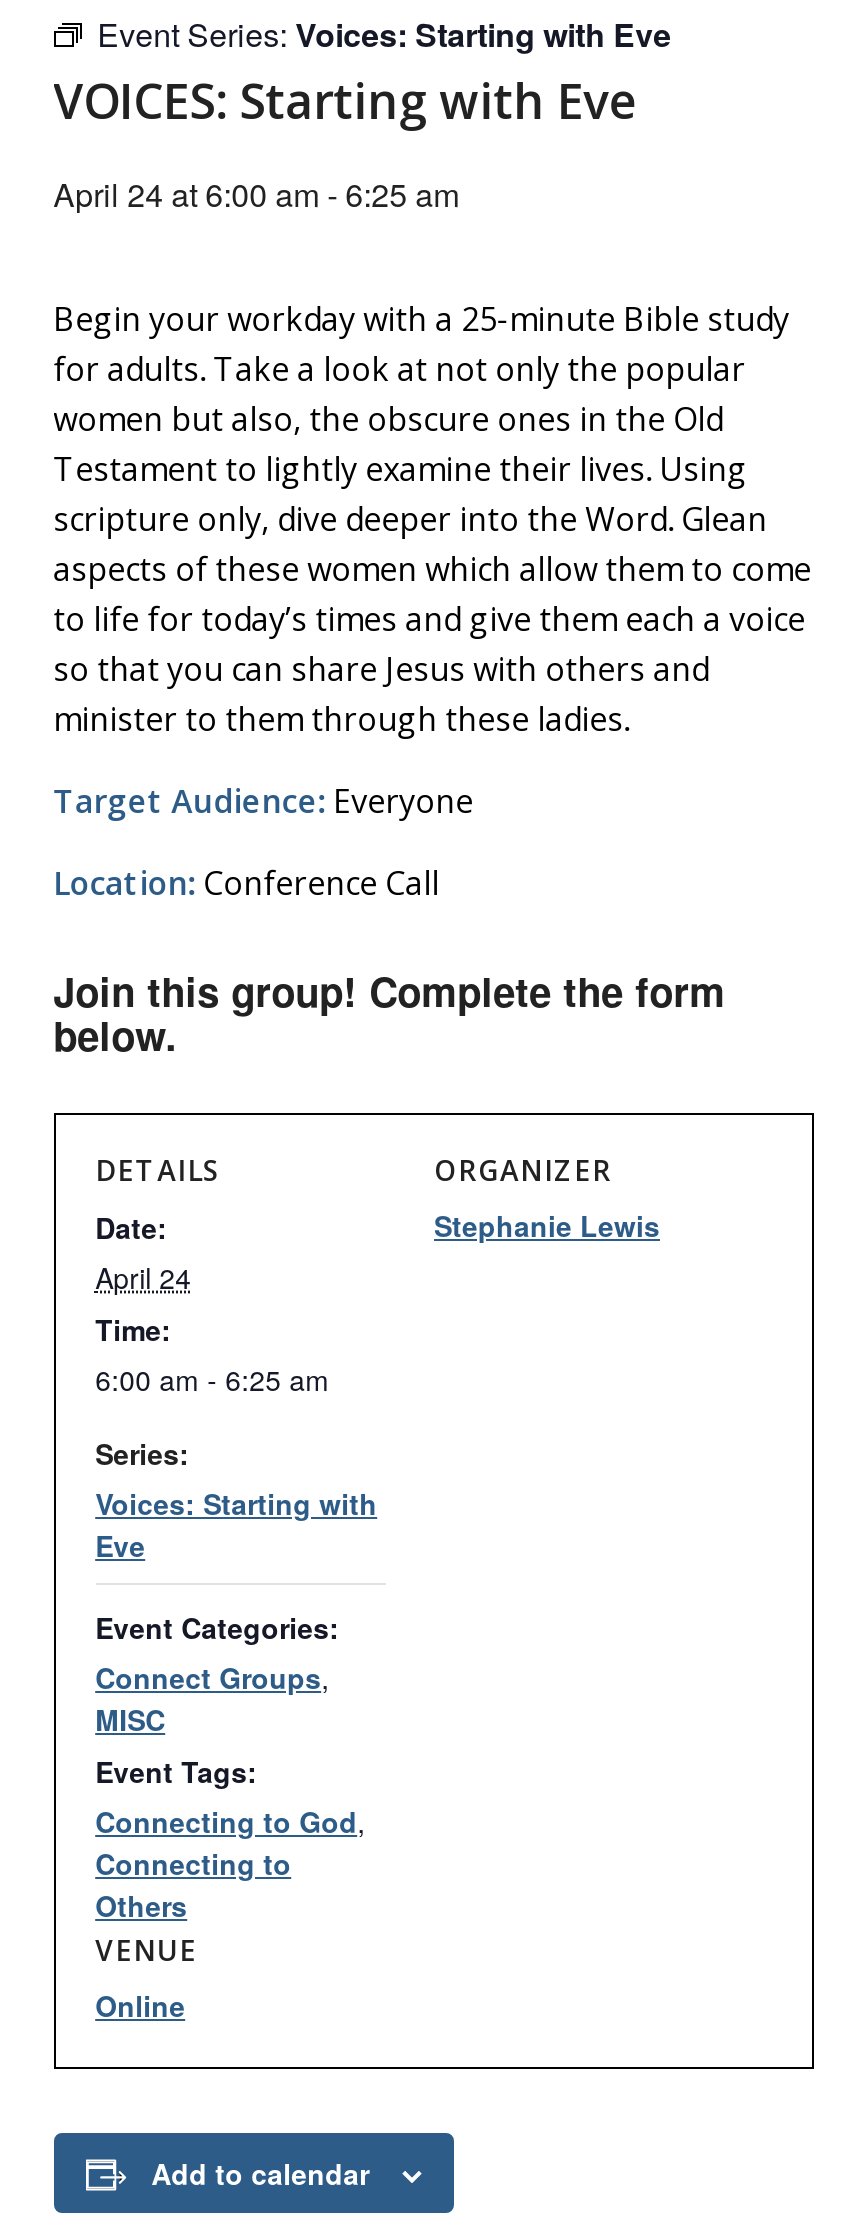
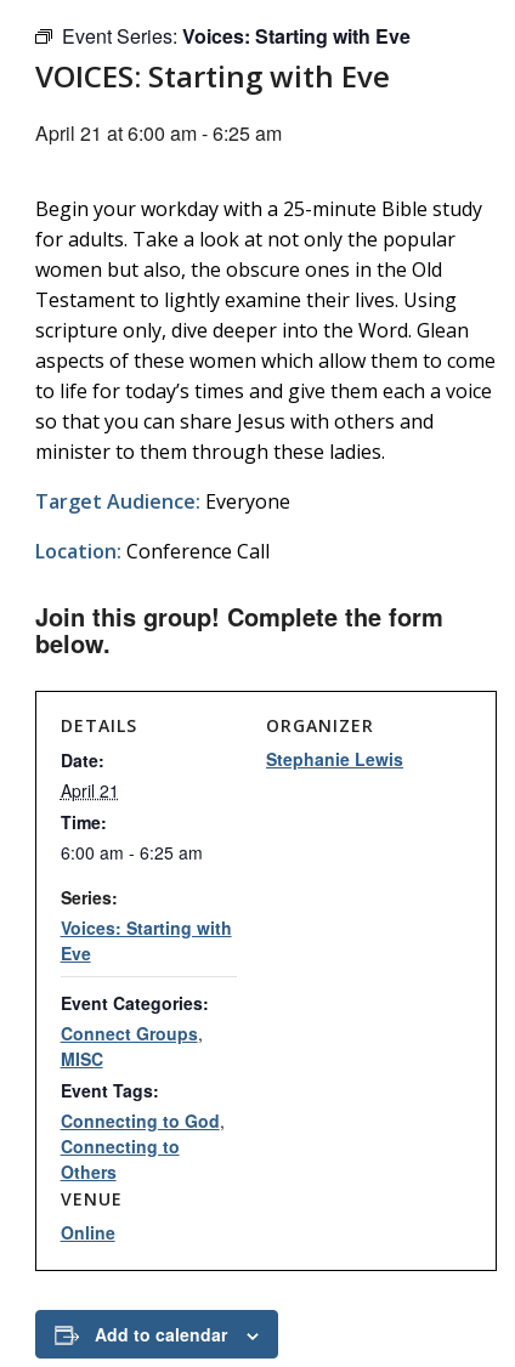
- April 24 at 6:00 am - 6:25 am
+ April 21 at 6:00 am - 6:25 am

- April 24
+ April 21
